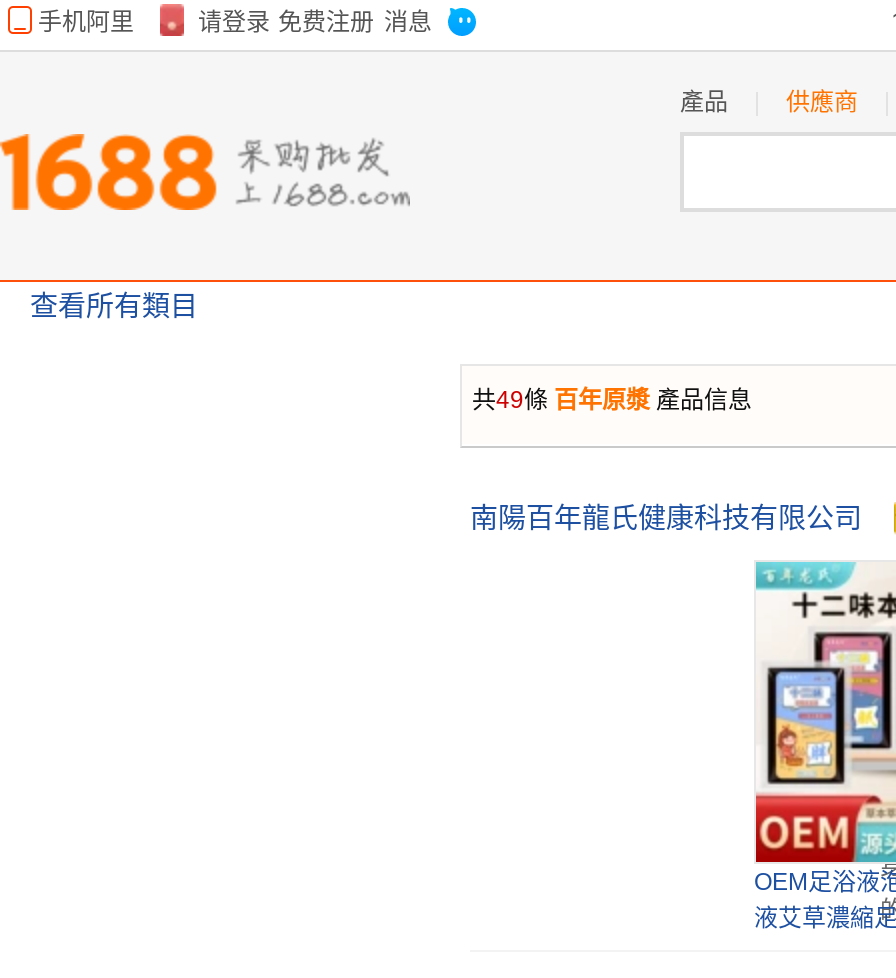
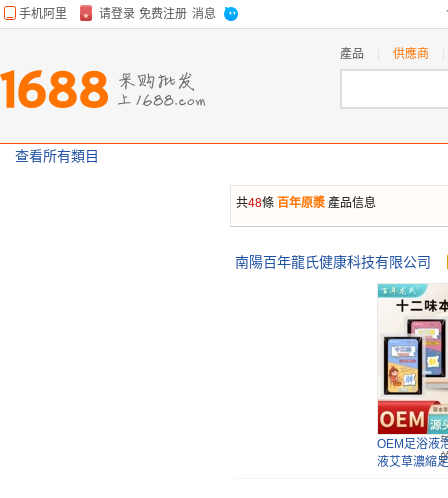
- 共49條百年原漿產品信息
+ 共48條百年原漿產品信息
